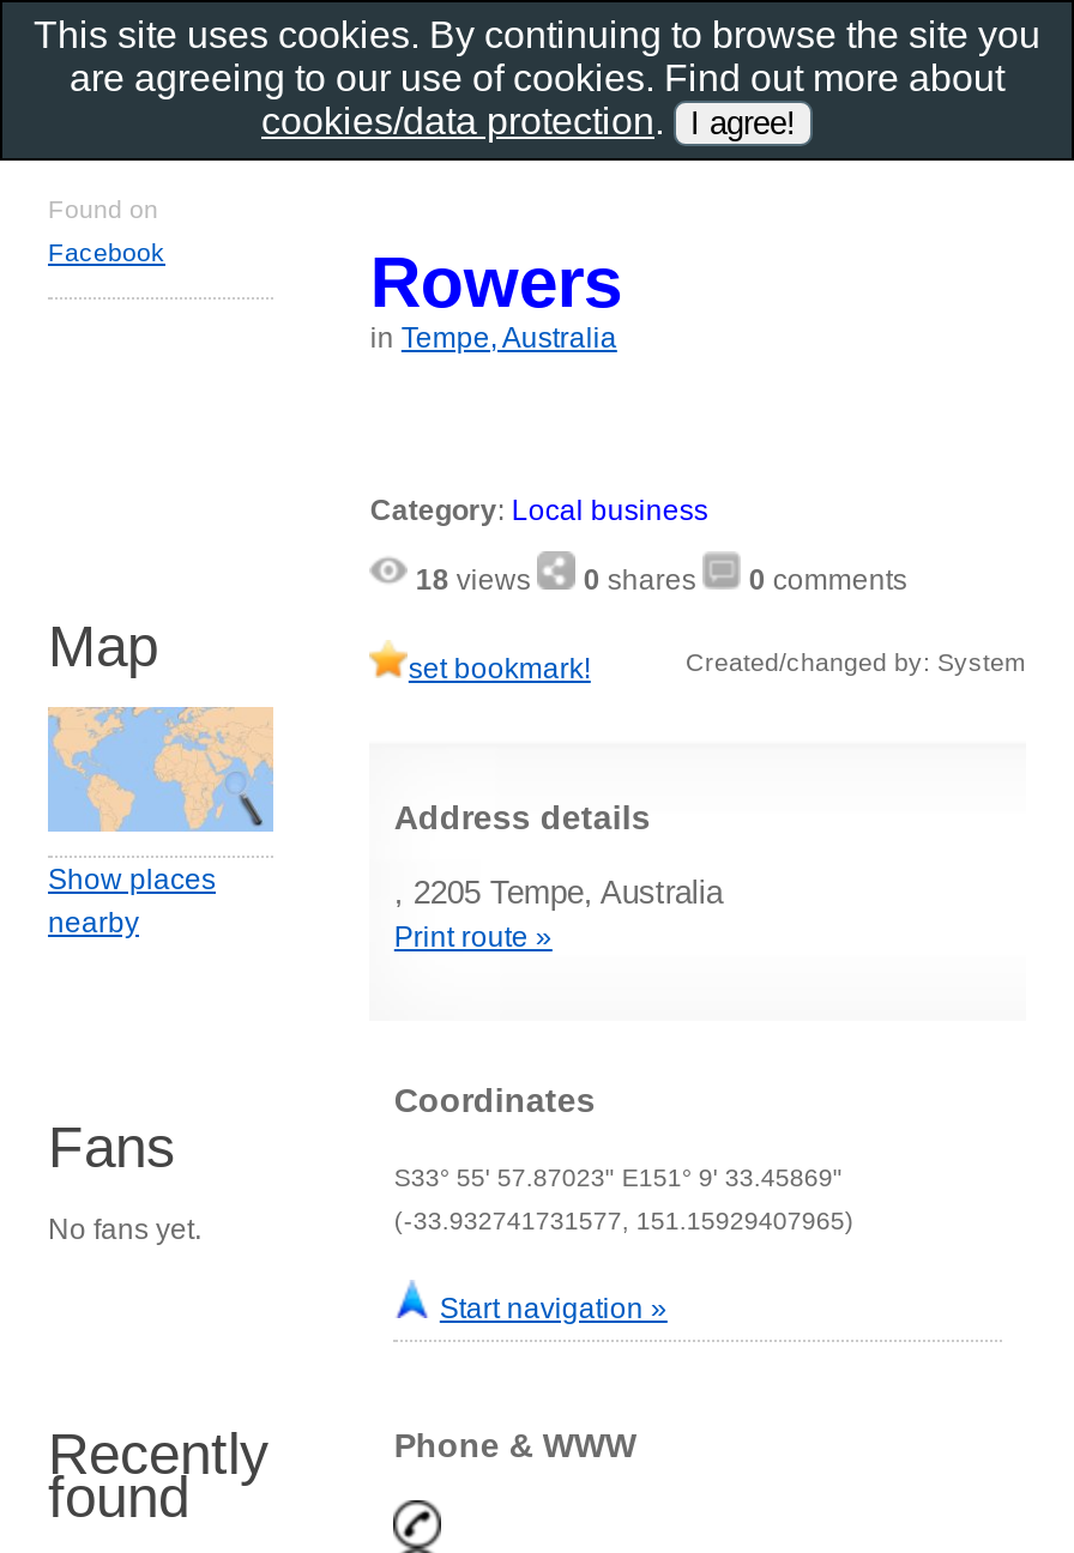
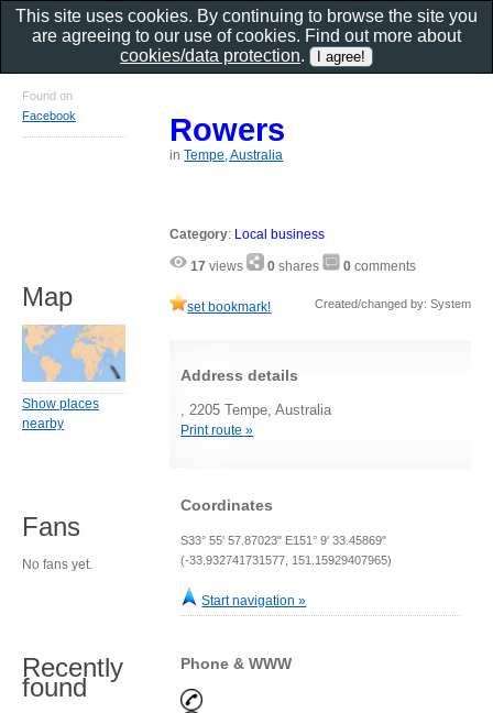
- 18 views 0 shares 0 comments
+ 17 views 0 shares 0 comments
